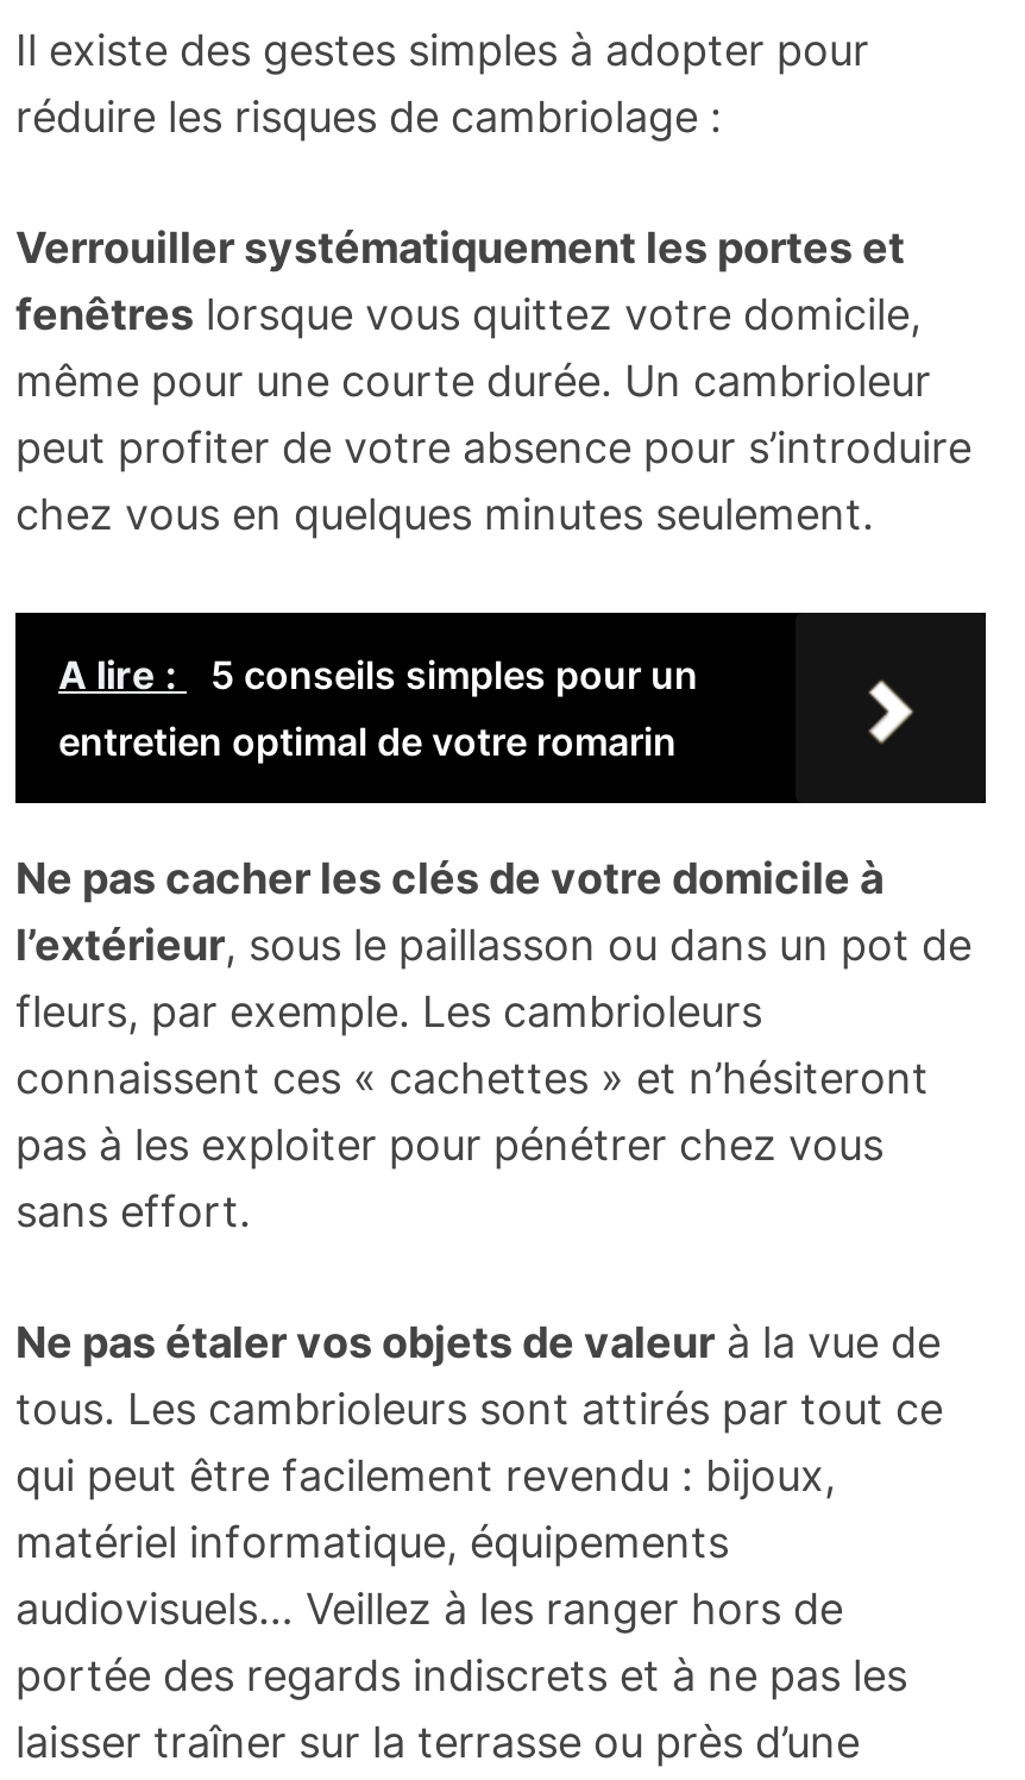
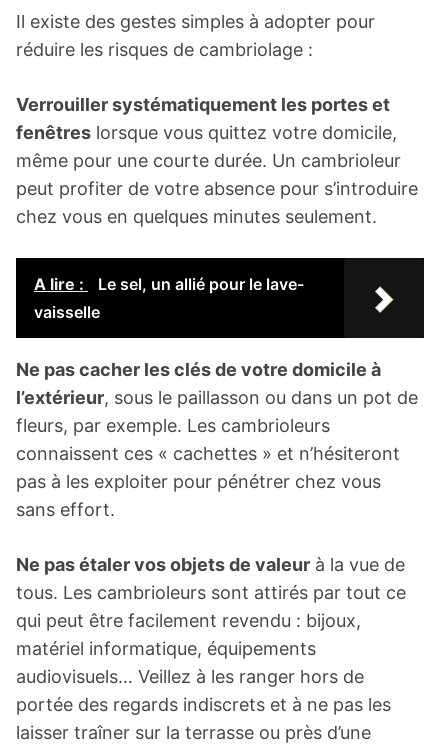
- A lire : 5 conseils simples pour un
- entretien optimal de votre romarin
+ A lire : Le sel, un allié pour le lave-
+ vaisselle
